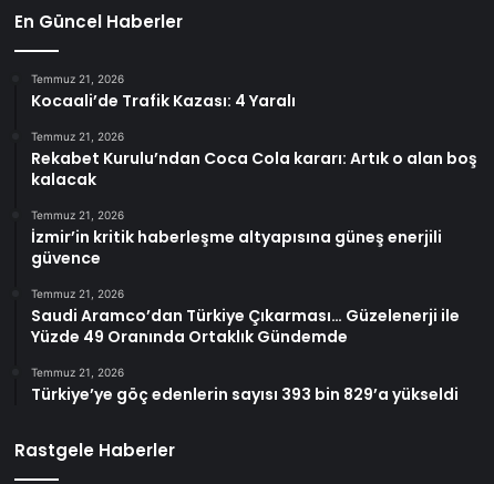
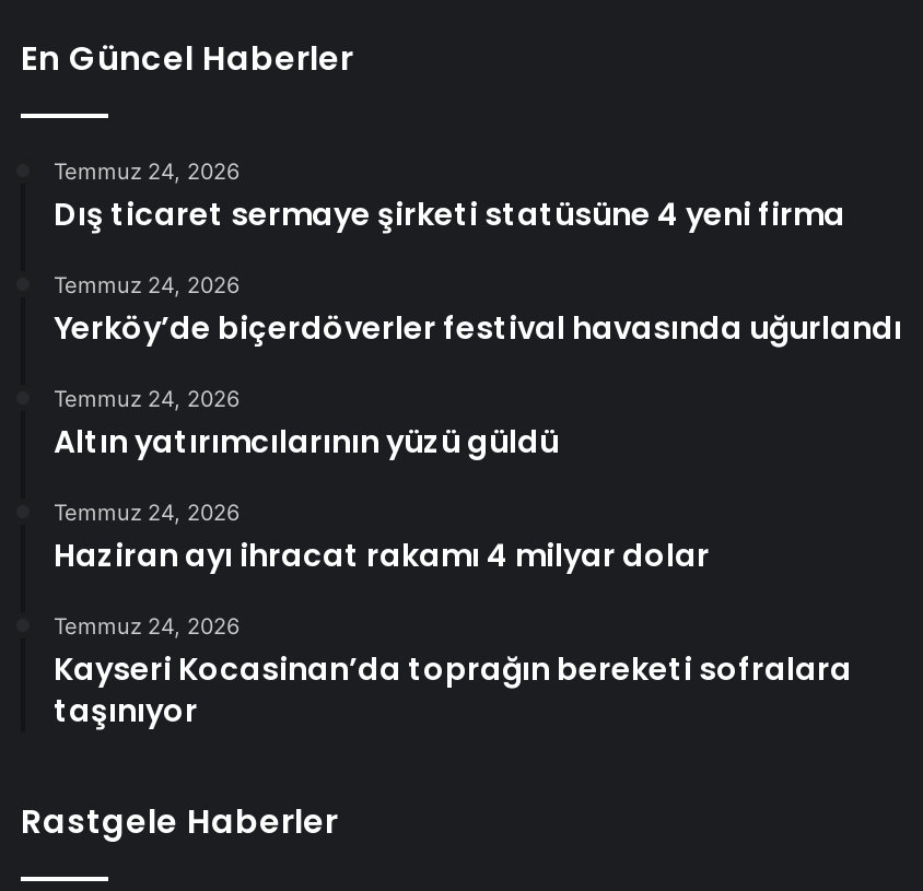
- Temmuz 21, 2026
- Kocaali’de Trafik Kazası: 4 Yaralı
+ Temmuz 24, 2026
+ Dış ticaret sermaye şirketi statüsüne 4 yeni firma

- Temmuz 21, 2026
- Rekabet Kurulu’ndan Coca Cola kararı: Artık o alan boş
- kalacak
+ Temmuz 24, 2026
+ Yerköy’de biçerdöverler festival havasında uğurlandı

- Temmuz 21, 2026
- İzmir’in kritik haberleşme altyapısına güneş enerjili
- güvence
+ Temmuz 24, 2026
+ Altın yatırımcılarının yüzü güldü

- Temmuz 21, 2026
- Saudi Aramco’dan Türkiye Çıkarması… Güzelenerji ile
- Yüzde 49 Oranında Ortaklık Gündemde
+ Temmuz 24, 2026
+ Haziran ayı ihracat rakamı 4 milyar dolar

- Temmuz 21, 2026
- Türkiye’ye göç edenlerin sayısı 393 bin 829’a yükseldi
+ Temmuz 24, 2026
+ Kayseri Kocasinan’da toprağın bereketi sofralara
+ taşınıyor
